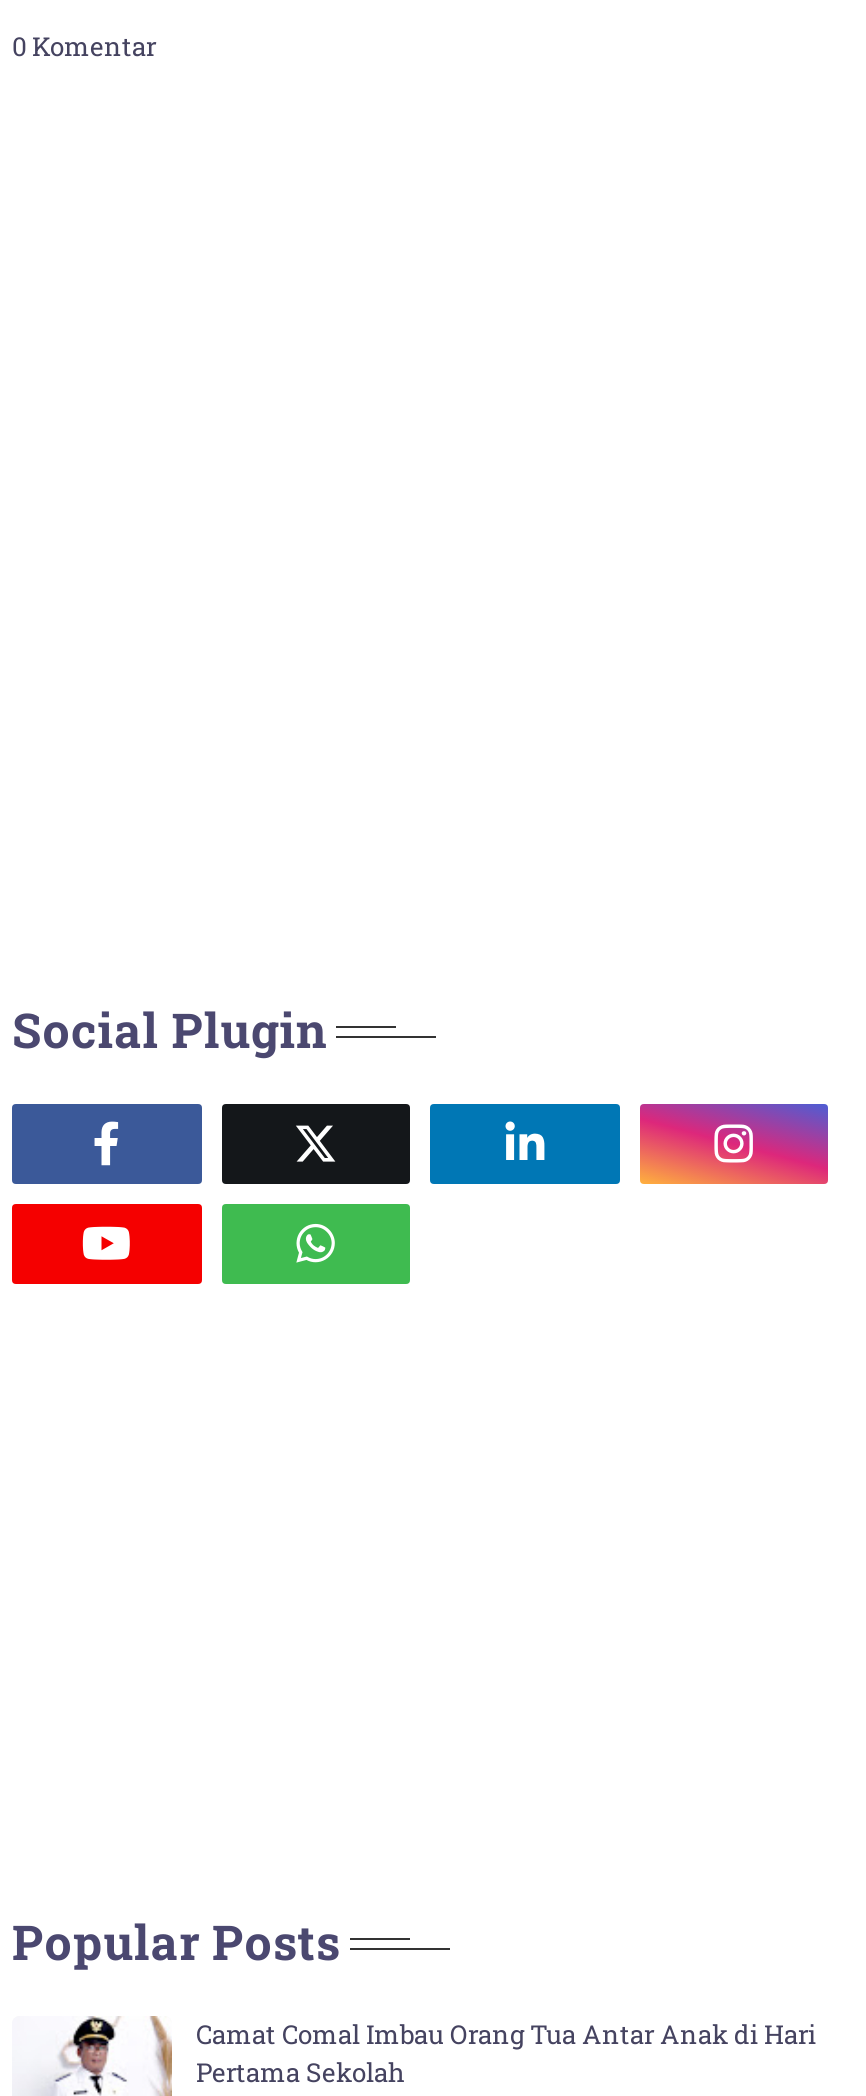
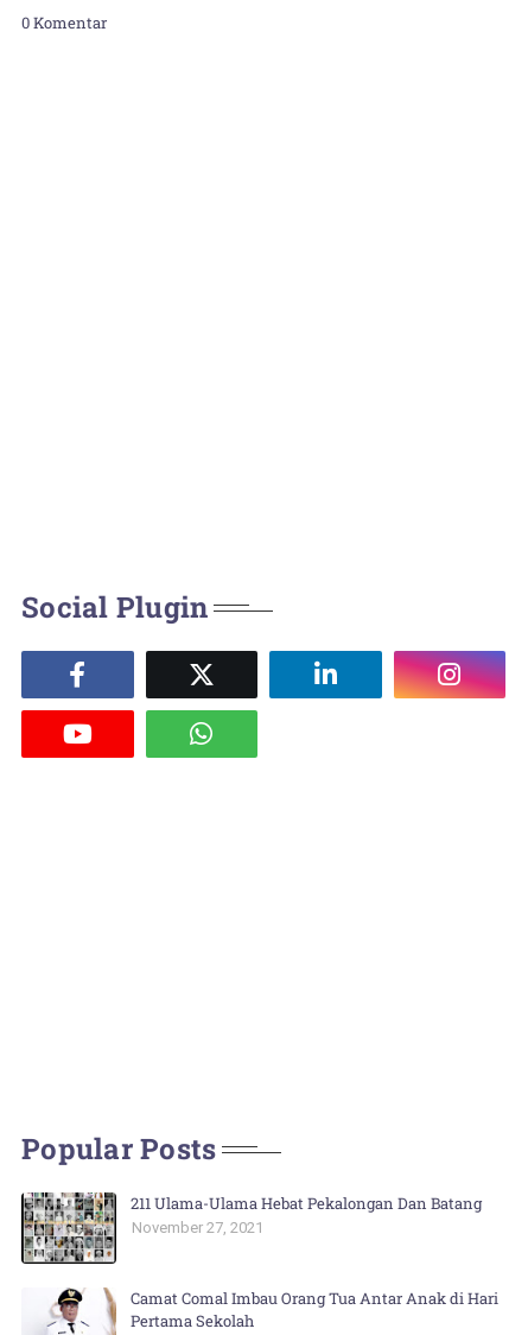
+ [image]
+ 211 Ulama-Ulama Hebat Pekalongan Dan Batang
+ November 27, 2021
